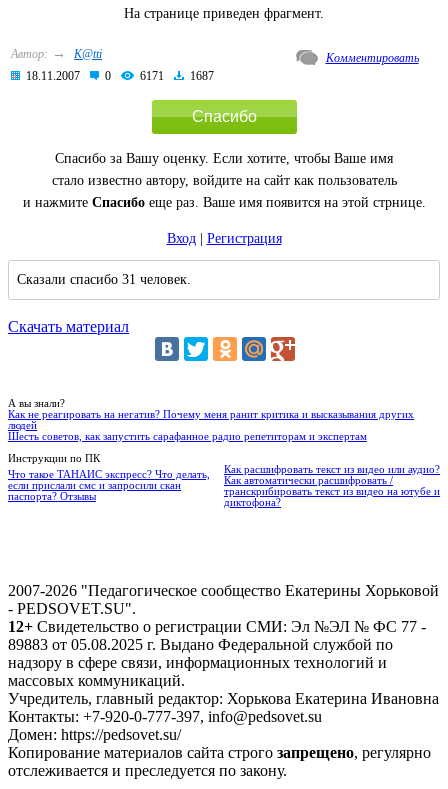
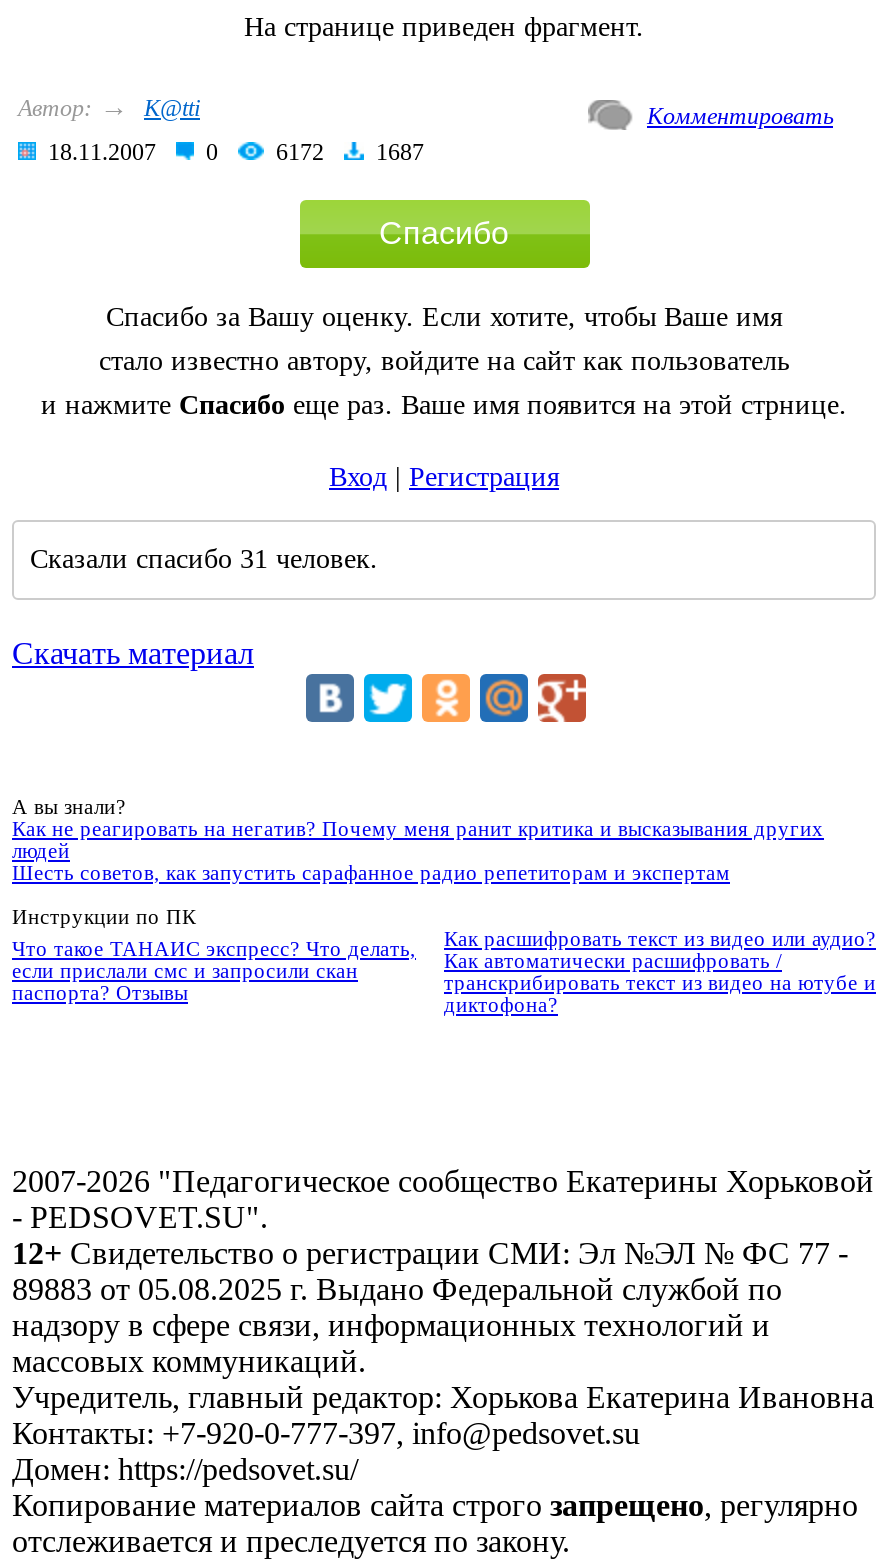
- 18.11.2007 0 6171 1687
+ 18.11.2007 0 6172 1687
